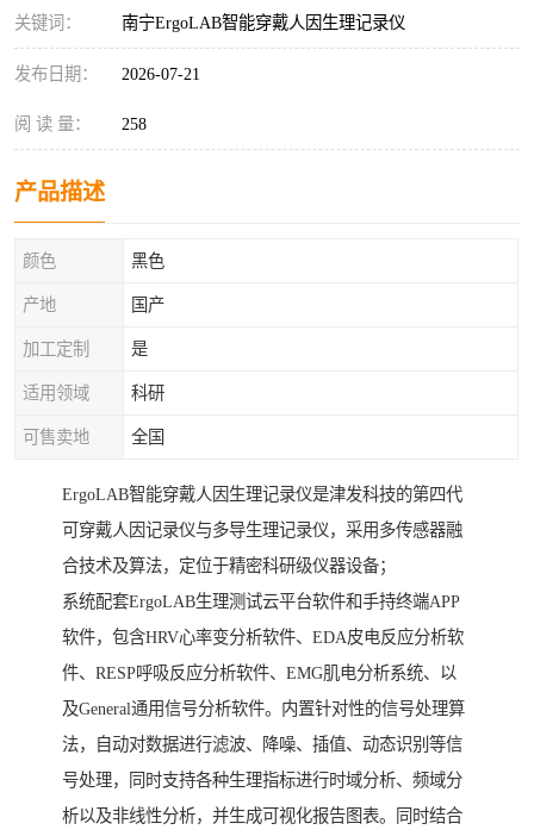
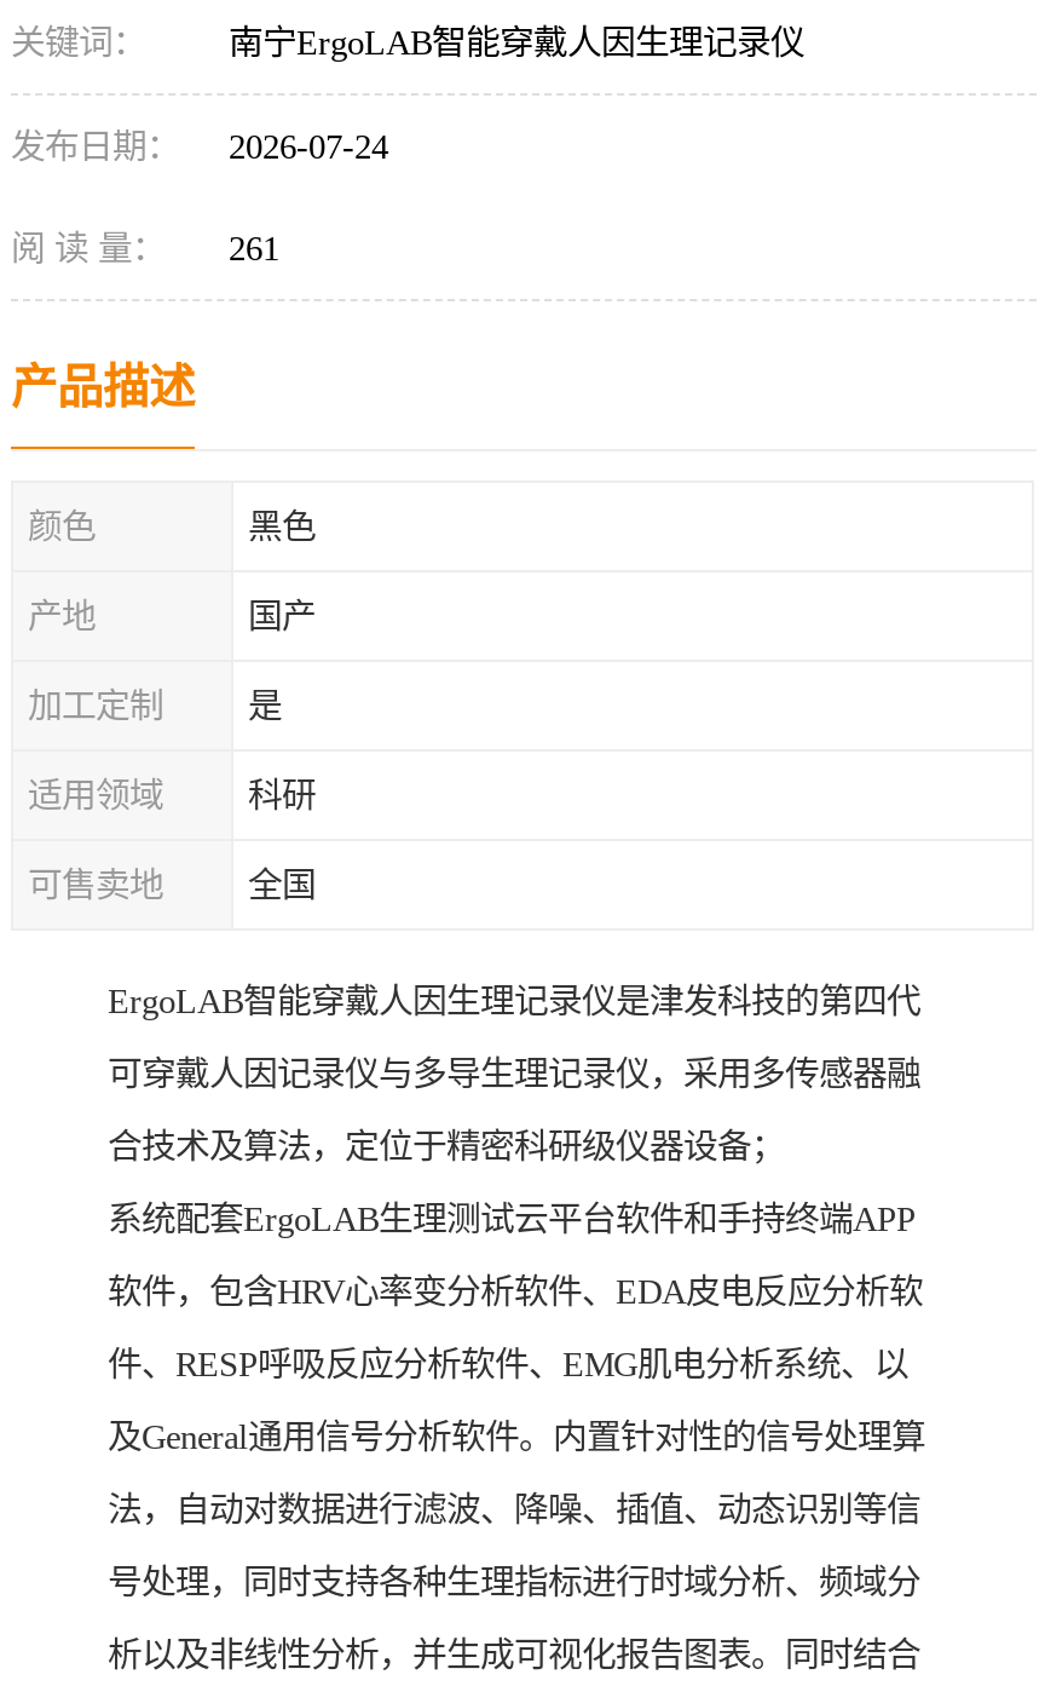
- 发布日期： 2026-07-21
+ 发布日期： 2026-07-24

- 阅 读 量： 258
+ 阅 读 量： 261
